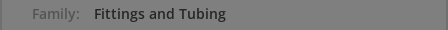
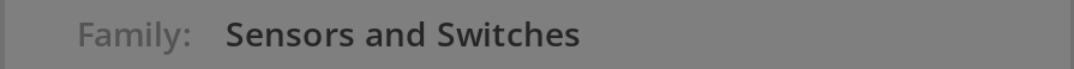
- Fittings and Tubing
+ Sensors and Switches
